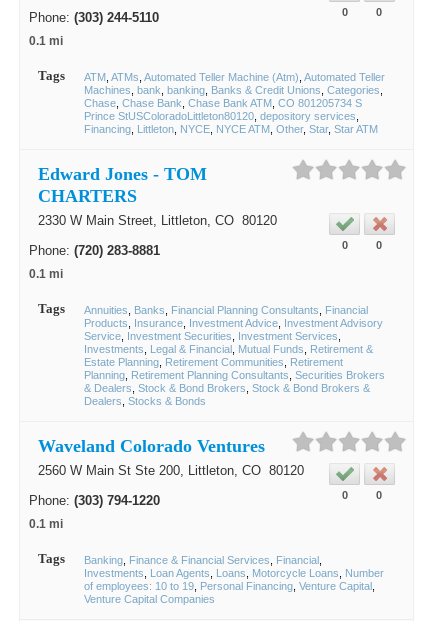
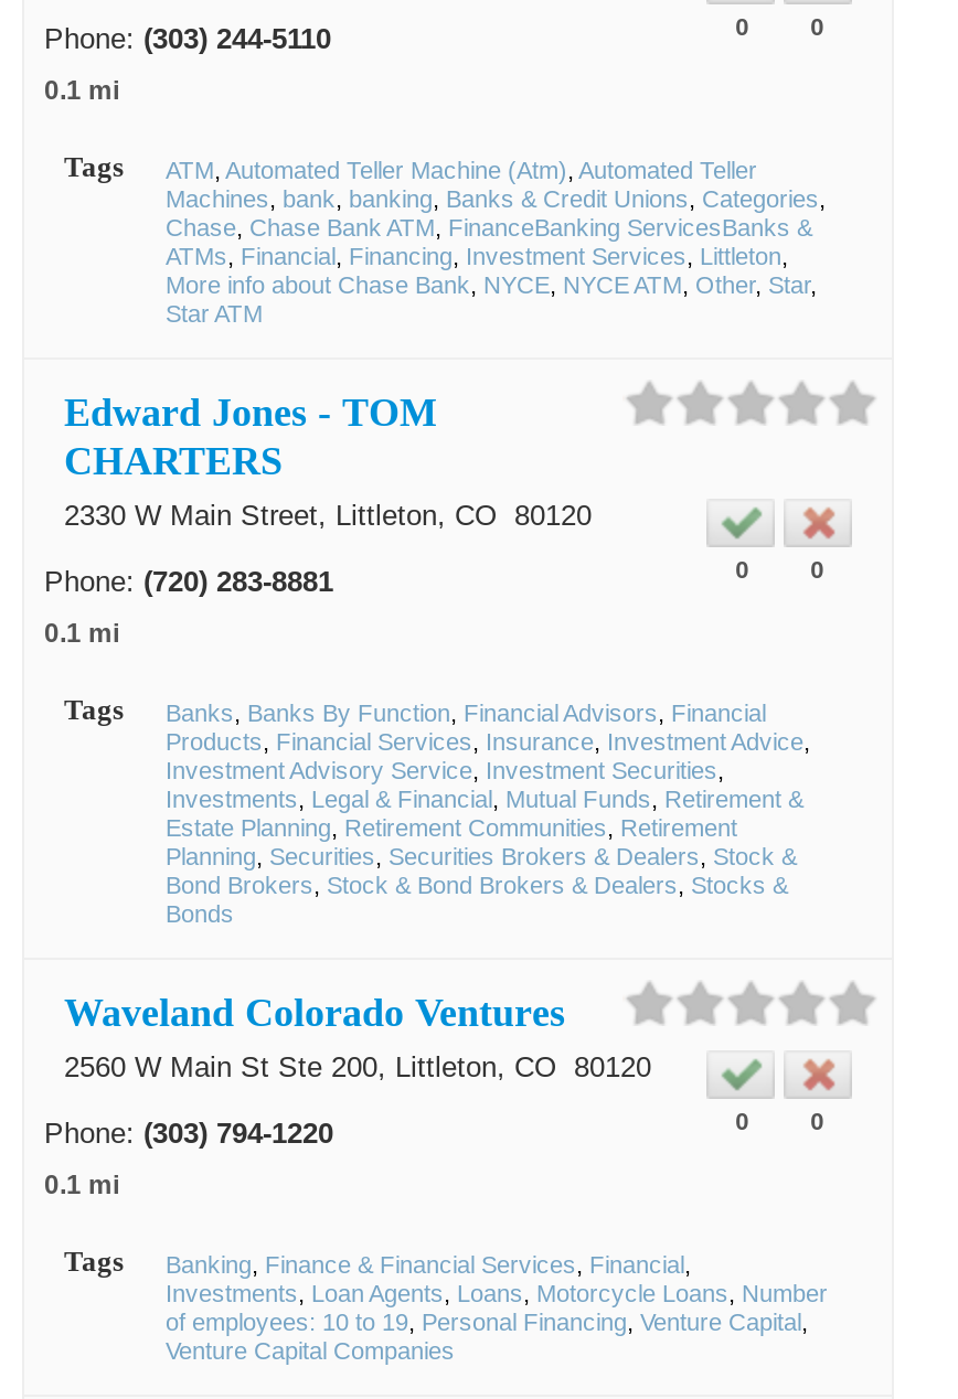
- ATM ATMs Automated Teller Machine (Atm) Automated Teller
+ ATM Automated Teller Machine (Atm) Automated Teller

- Chase Chase Bank Chase Bank ATM CO 801205734 S
- Prince StUSColoradoLittleton80120 depository services
- Financing Littleton NYCE NYCE ATM Other Star Star ATM
+ Chase Chase Bank ATM FinanceBanking ServicesBanks &
+ ATMs Financial Financing Investment Services Littleton
+ More info about Chase Bank NYCE NYCE ATM Other Star
+ Star ATM

- Annuities Banks Financial Planning Consultants Financial
- Products Insurance Investment Advice Investment Advisory
- Service Investment Securities Investment Services
+ Banks Banks By Function Financial Advisors Financial
+ Products Financial Services Insurance Investment Advice
+ Investment Advisory Service Investment Securities

- Planning Retirement Planning Consultants Securities Brokers
- & Dealers Stock & Bond Brokers Stock & Bond Brokers &
- Dealers Stocks & Bonds
+ Planning Securities Securities Brokers & Dealers Stock &
+ Bond Brokers Stock & Bond Brokers & Dealers Stocks &
+ Bonds
